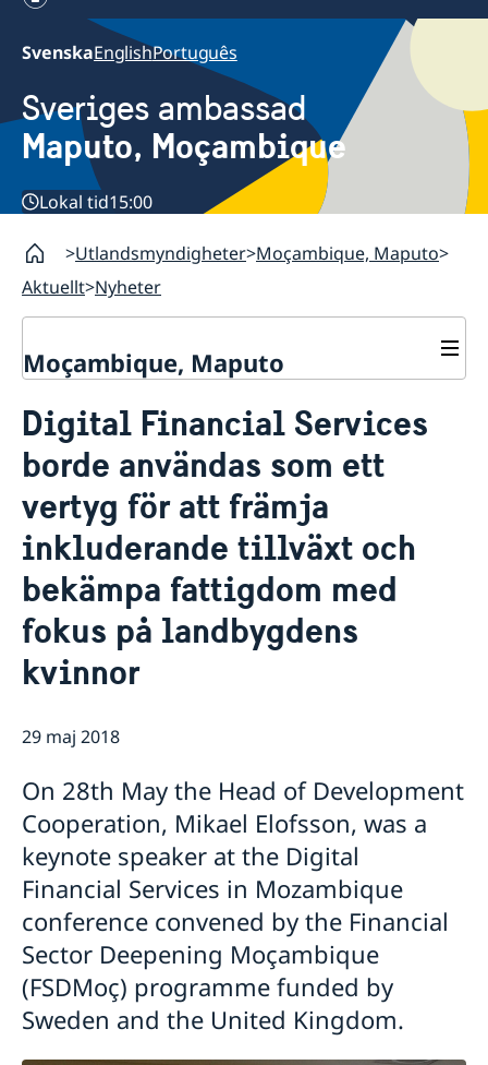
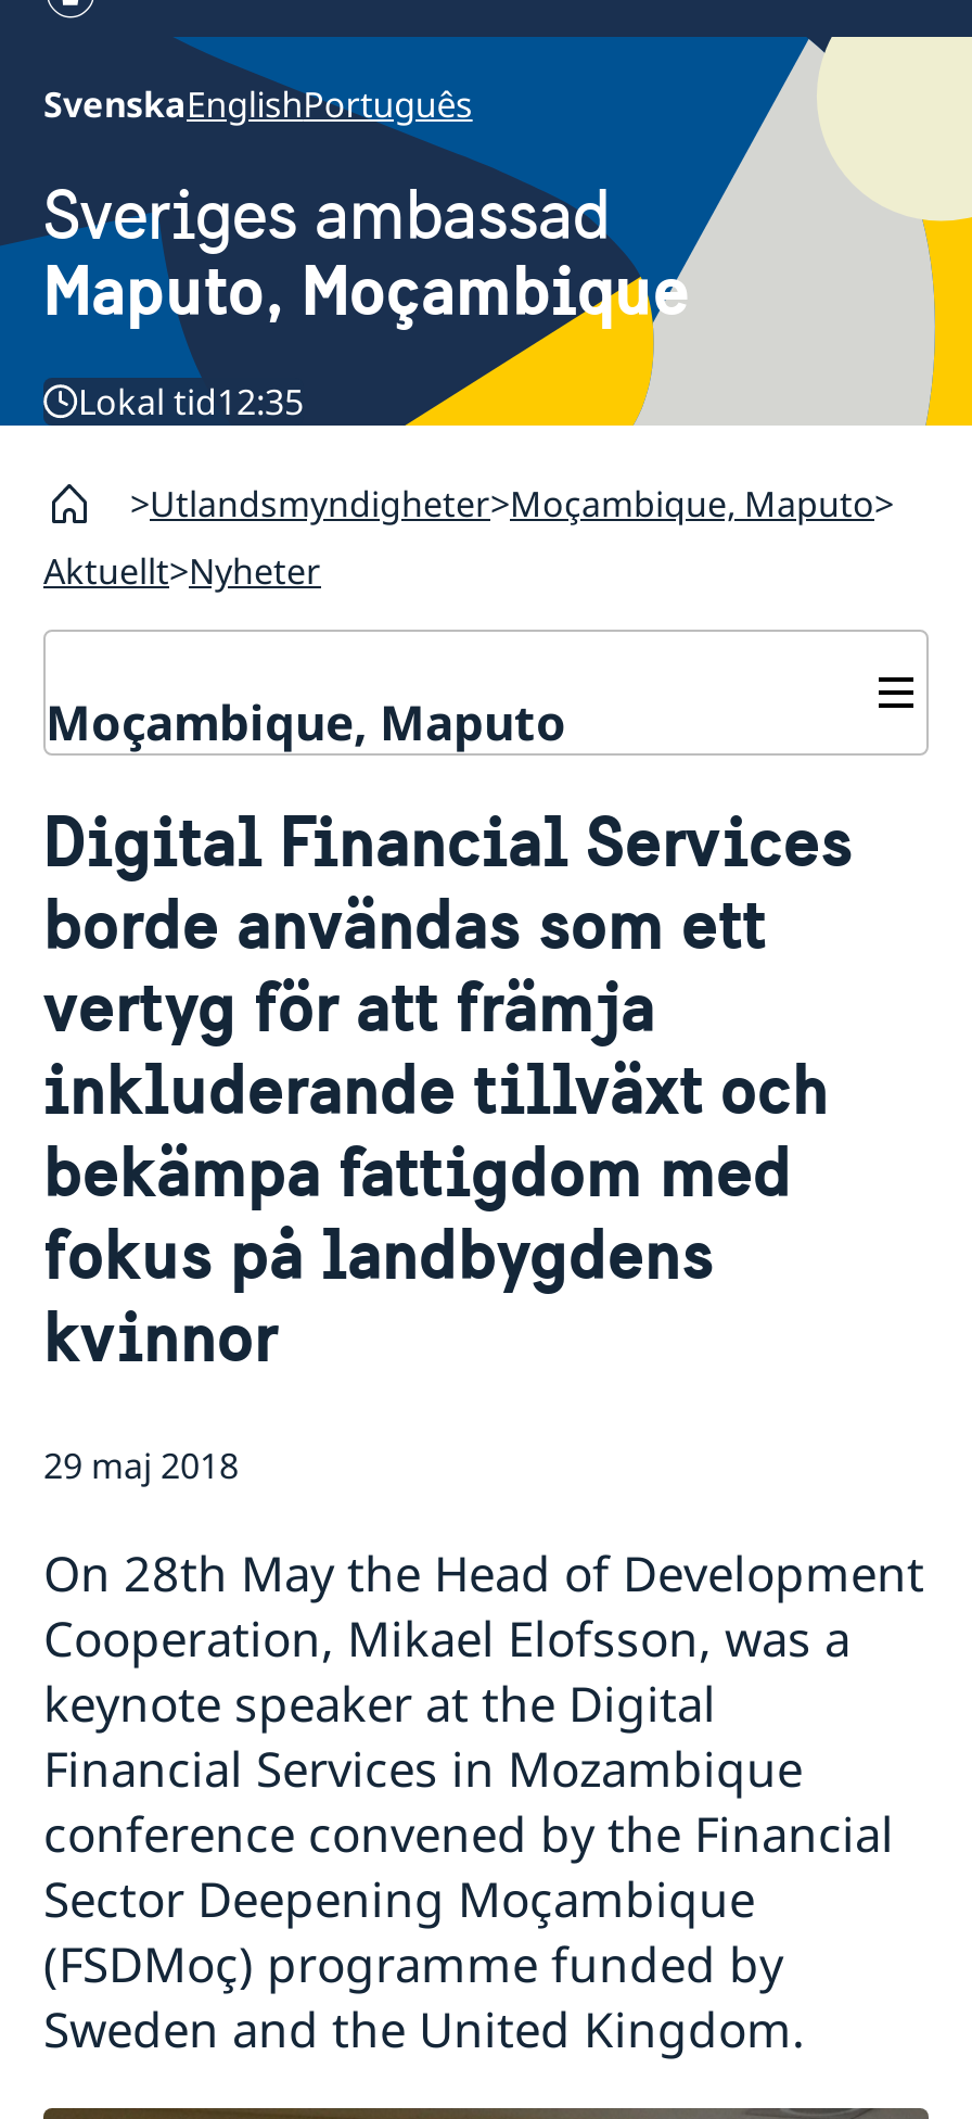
- Lokal tid15:00
+ Lokal tid12:35
